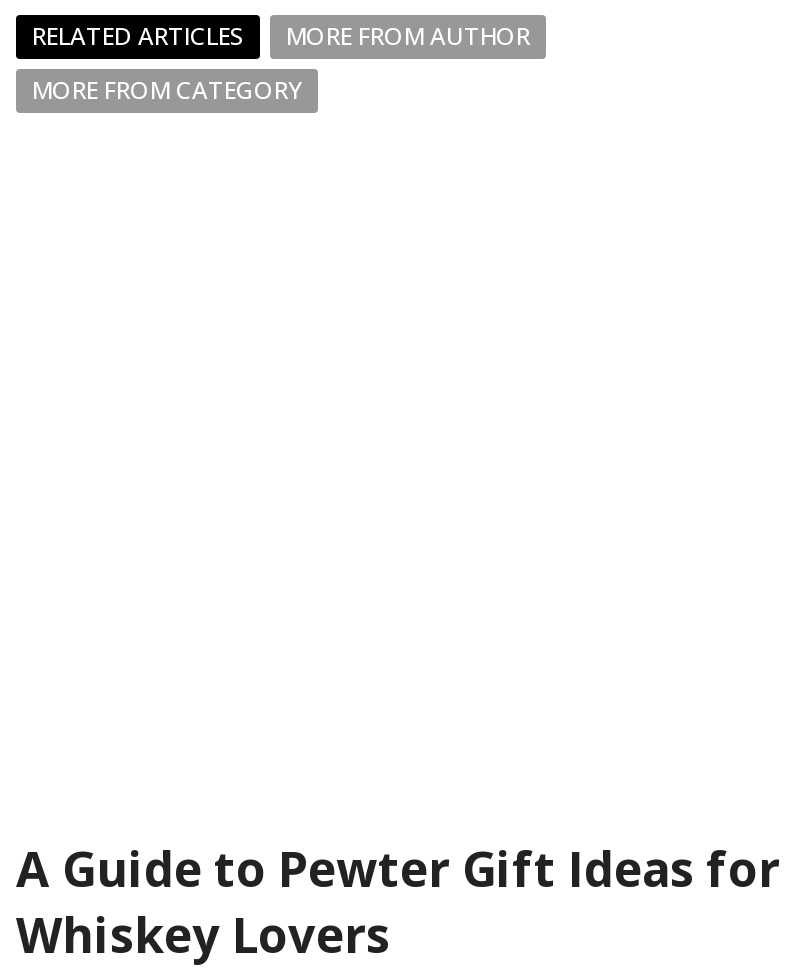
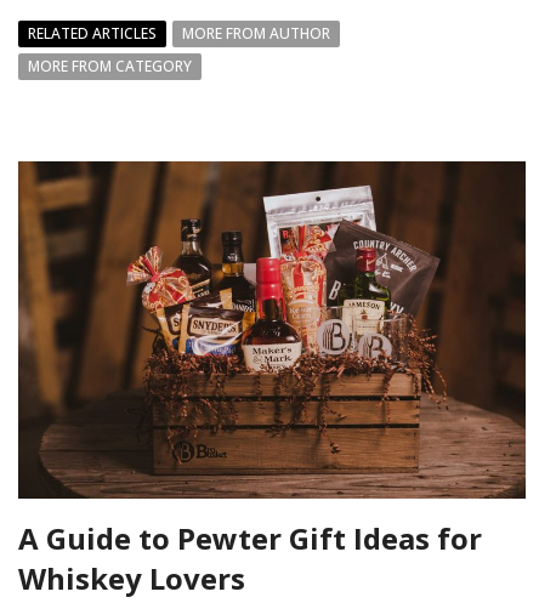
+ [image]
